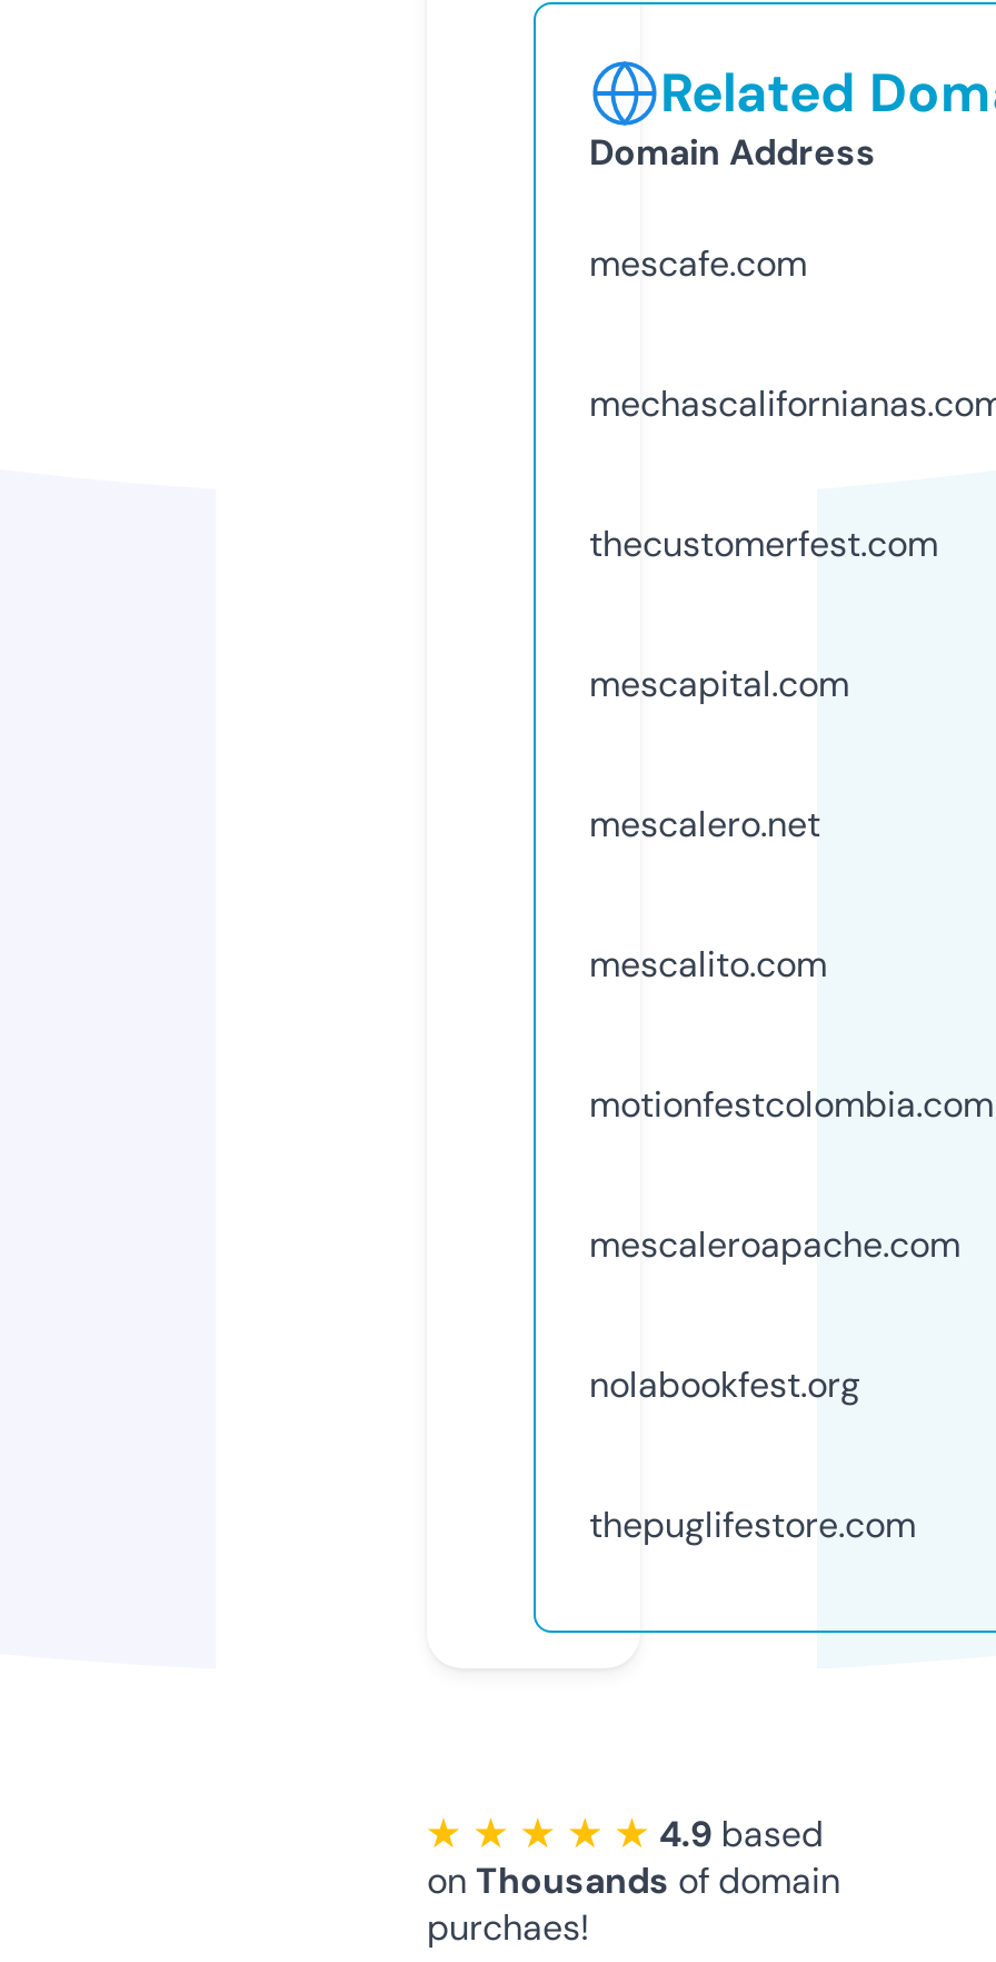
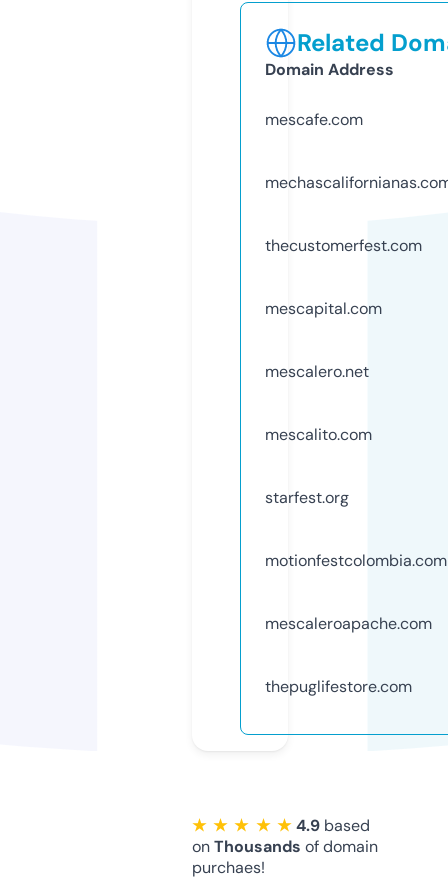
+ starfest.org

moved down: motionfestcolombia.com | mescaleroapache.com

- nolabookfest.org
